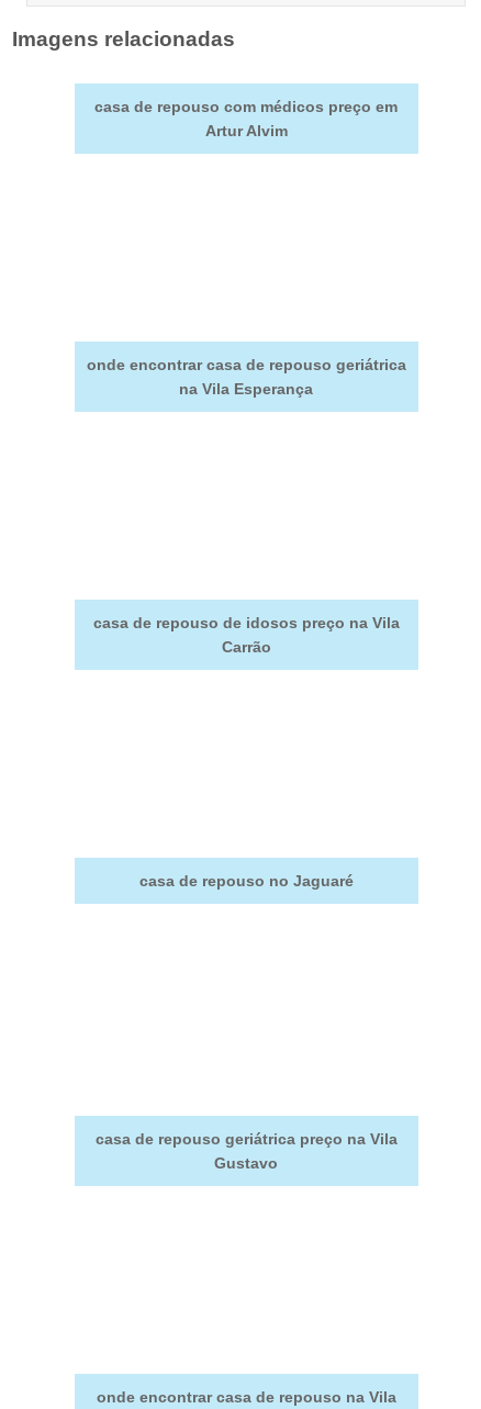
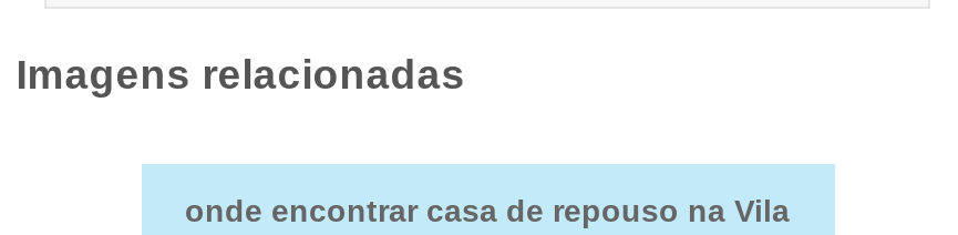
- casa de repouso com médicos preço em
- Artur Alvim

- onde encontrar casa de repouso geriátrica
- na Vila Esperança

- casa de repouso de idosos preço na Vila
- Carrão

- casa de repouso no Jaguaré

- casa de repouso geriátrica preço na Vila
- Gustavo
